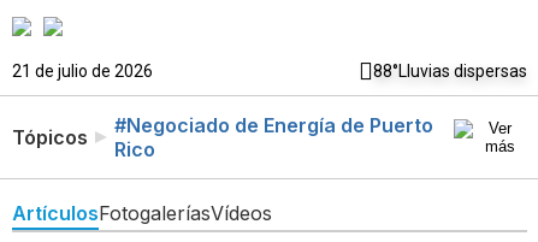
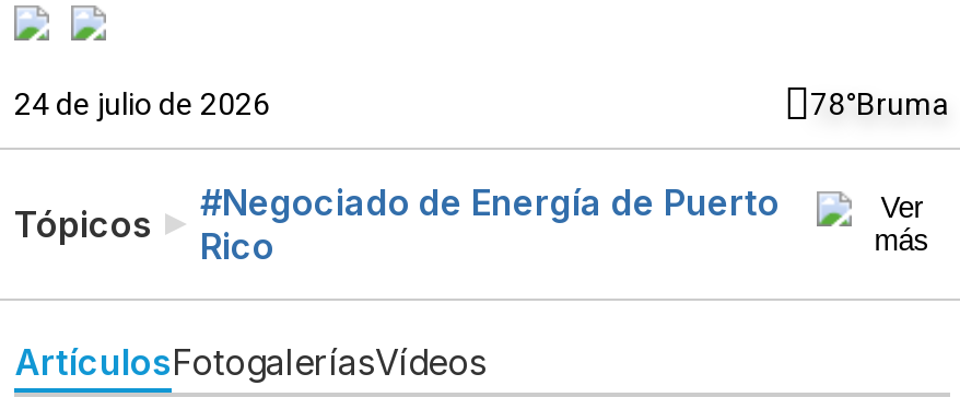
- 21 de julio de 2026
- 88°Lluvias dispersas
+ 24 de julio de 2026
+ 78°Bruma
